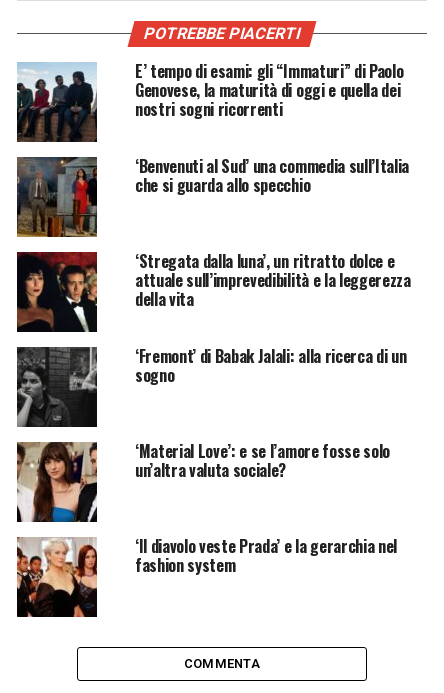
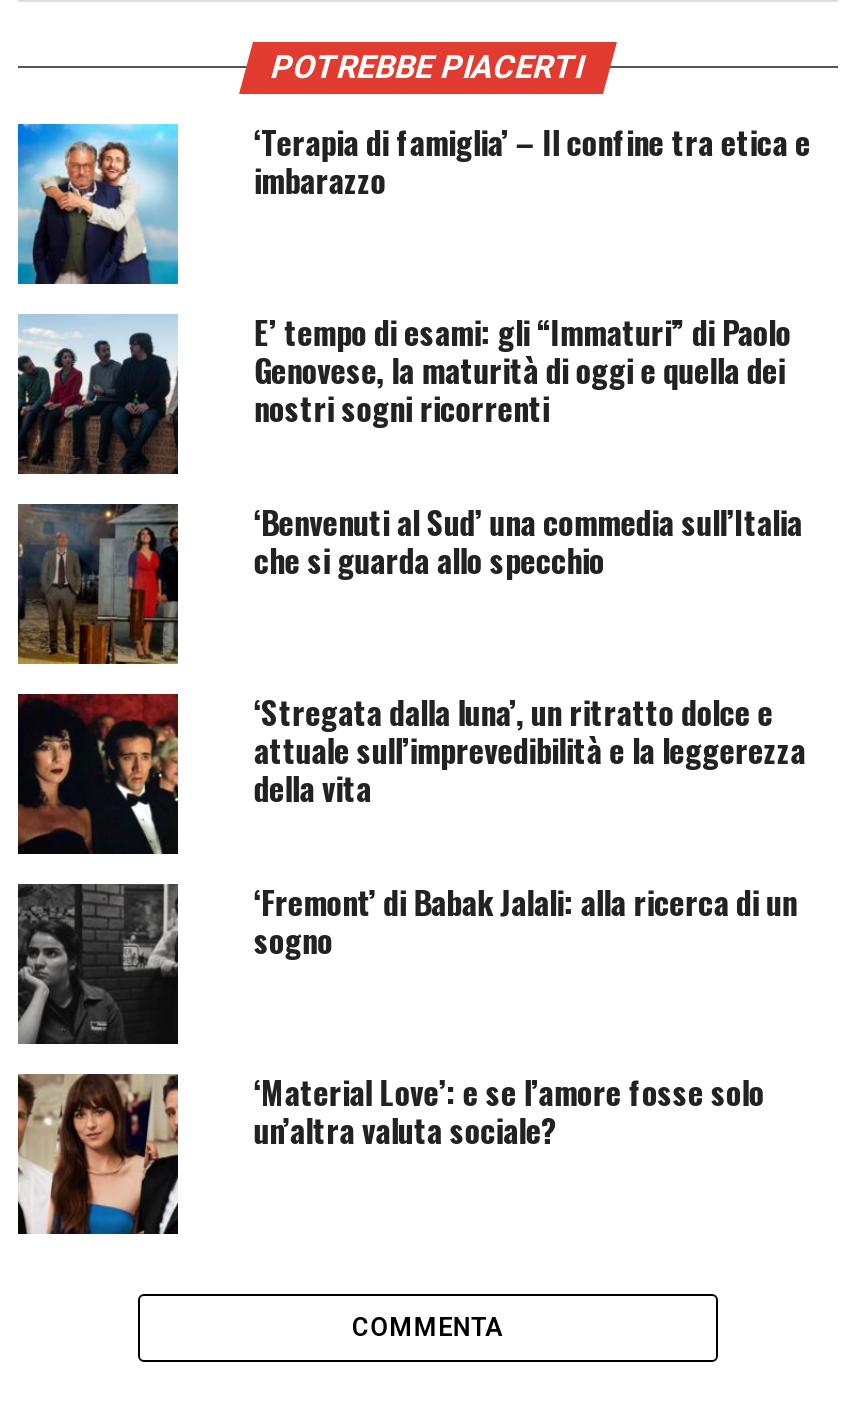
+ [image]
+ ‘Terapia di famiglia’ – Il confine tra etica e
+ imbarazzo

moved down: [image] | E’ tempo di esami: gli “Immaturi” di Paolo | Genovese, la maturità di oggi e quella dei | ... | ‘Material Love’: e se l’amore fosse solo | un’altra valuta sociale?

moved down: [image]

- [image]
- ‘Il diavolo veste Prada’ e la gerarchia nel
- fashion system
